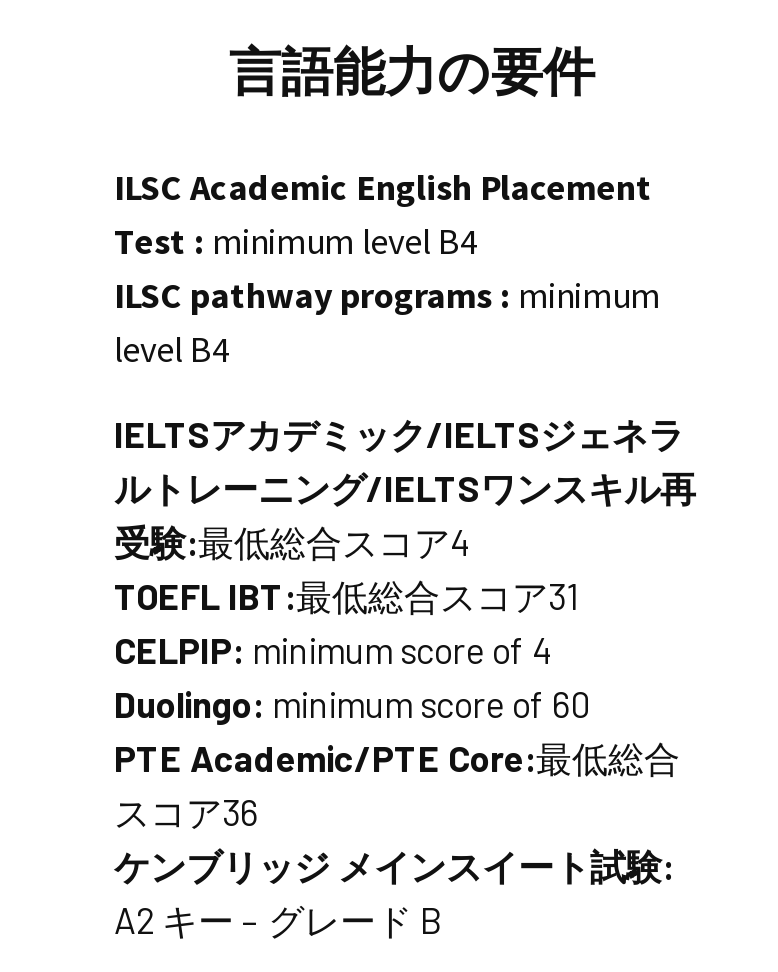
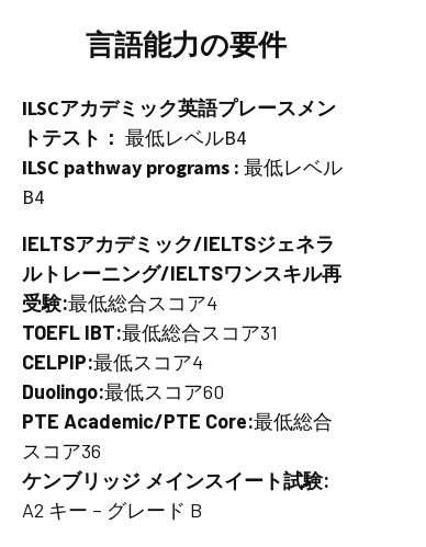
- ILSC Academic English Placement
- Test : minimum level B4
- ILSC pathway programs : minimum
- level B4
+ ILSCアカデミック英語プレースメン
+ トテスト：最低レベルB4
+ ILSC pathway programs :最低レベル
+ B4

- CELPIP: minimum score of 4
- Duolingo: minimum score of 60
+ CELPIP:最低スコア4
+ Duolingo:最低スコア60
